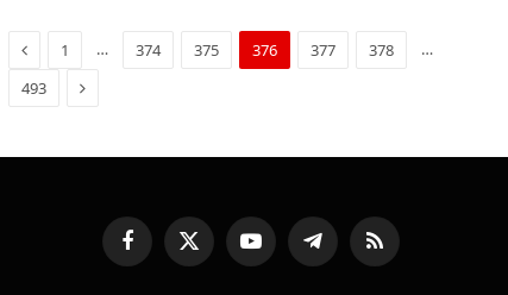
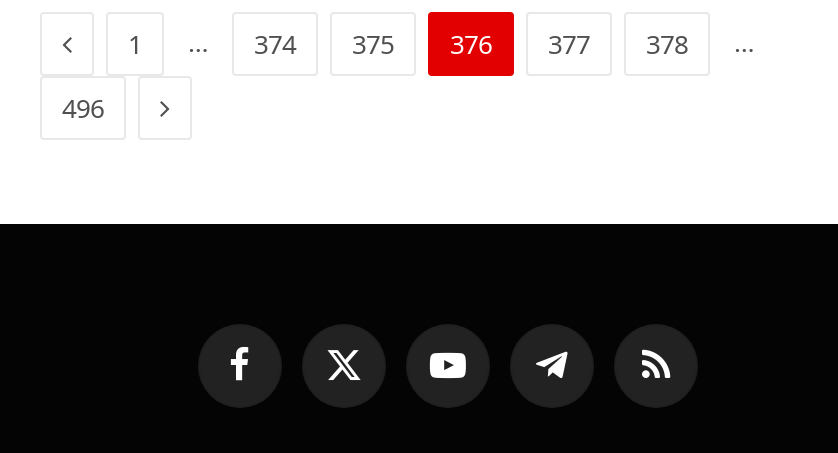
- 493
+ 496
